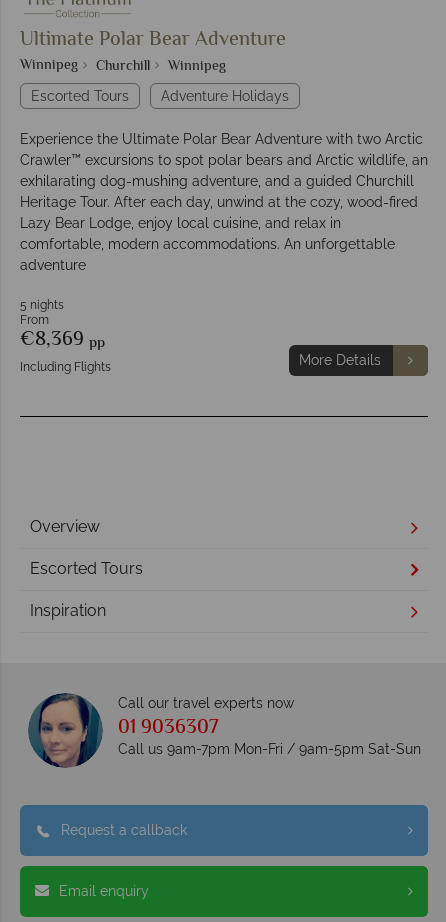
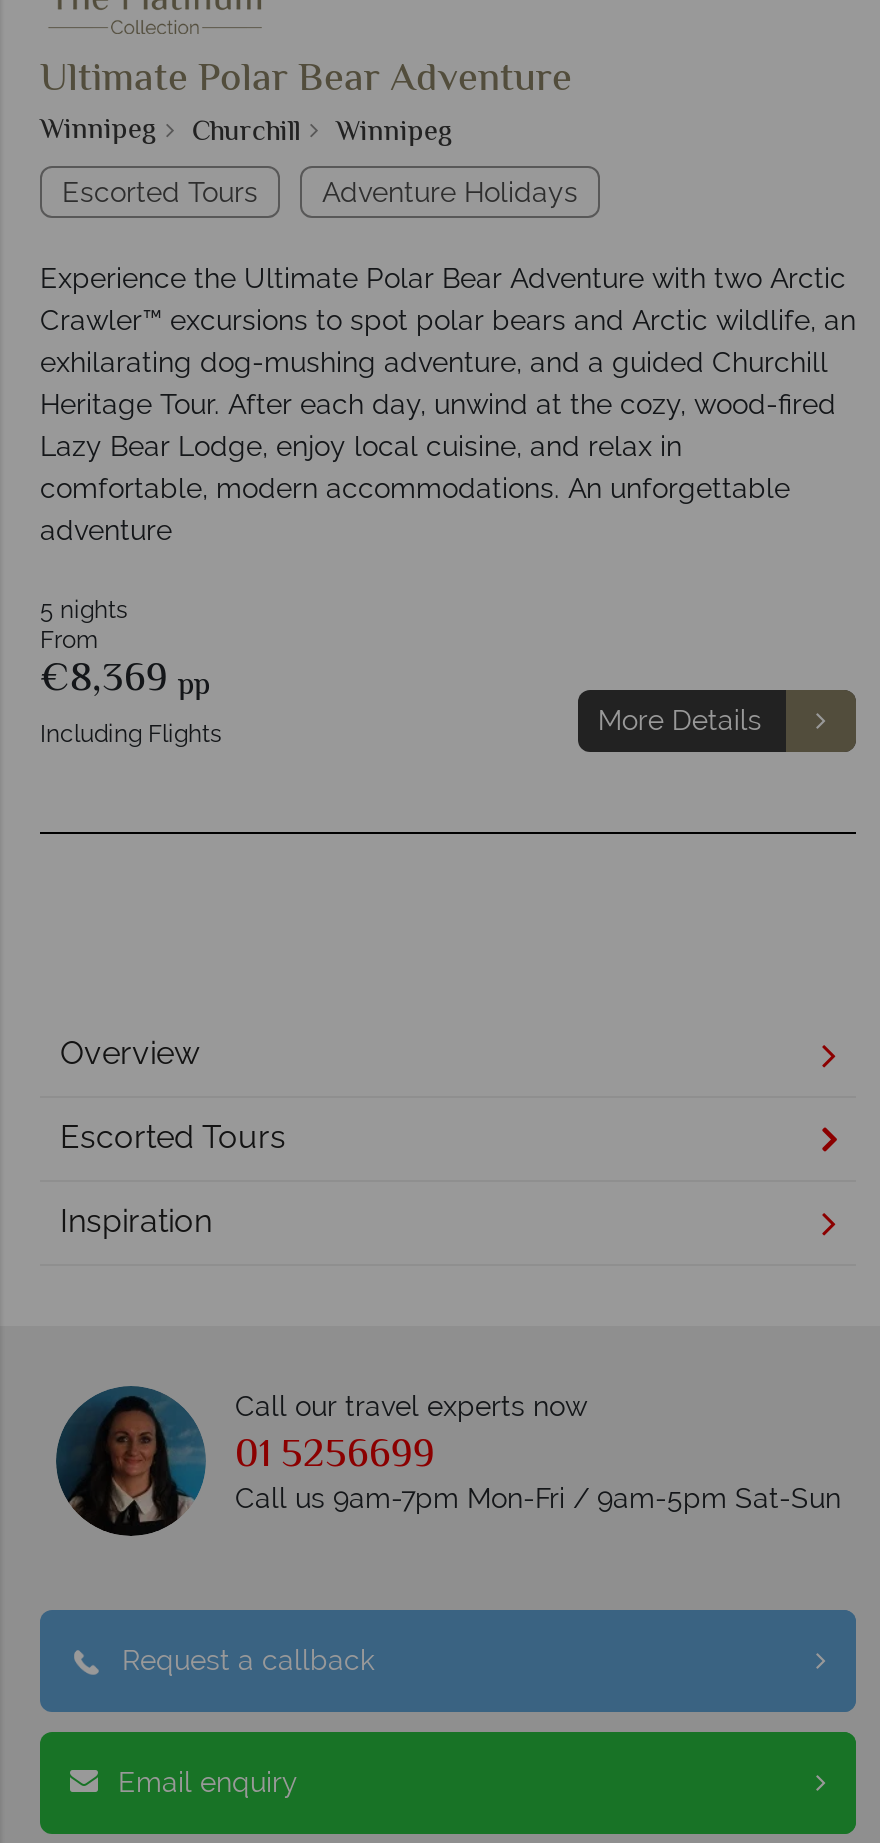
- [image]
- 01 9036307
+ [image]
+ 01 5256699
